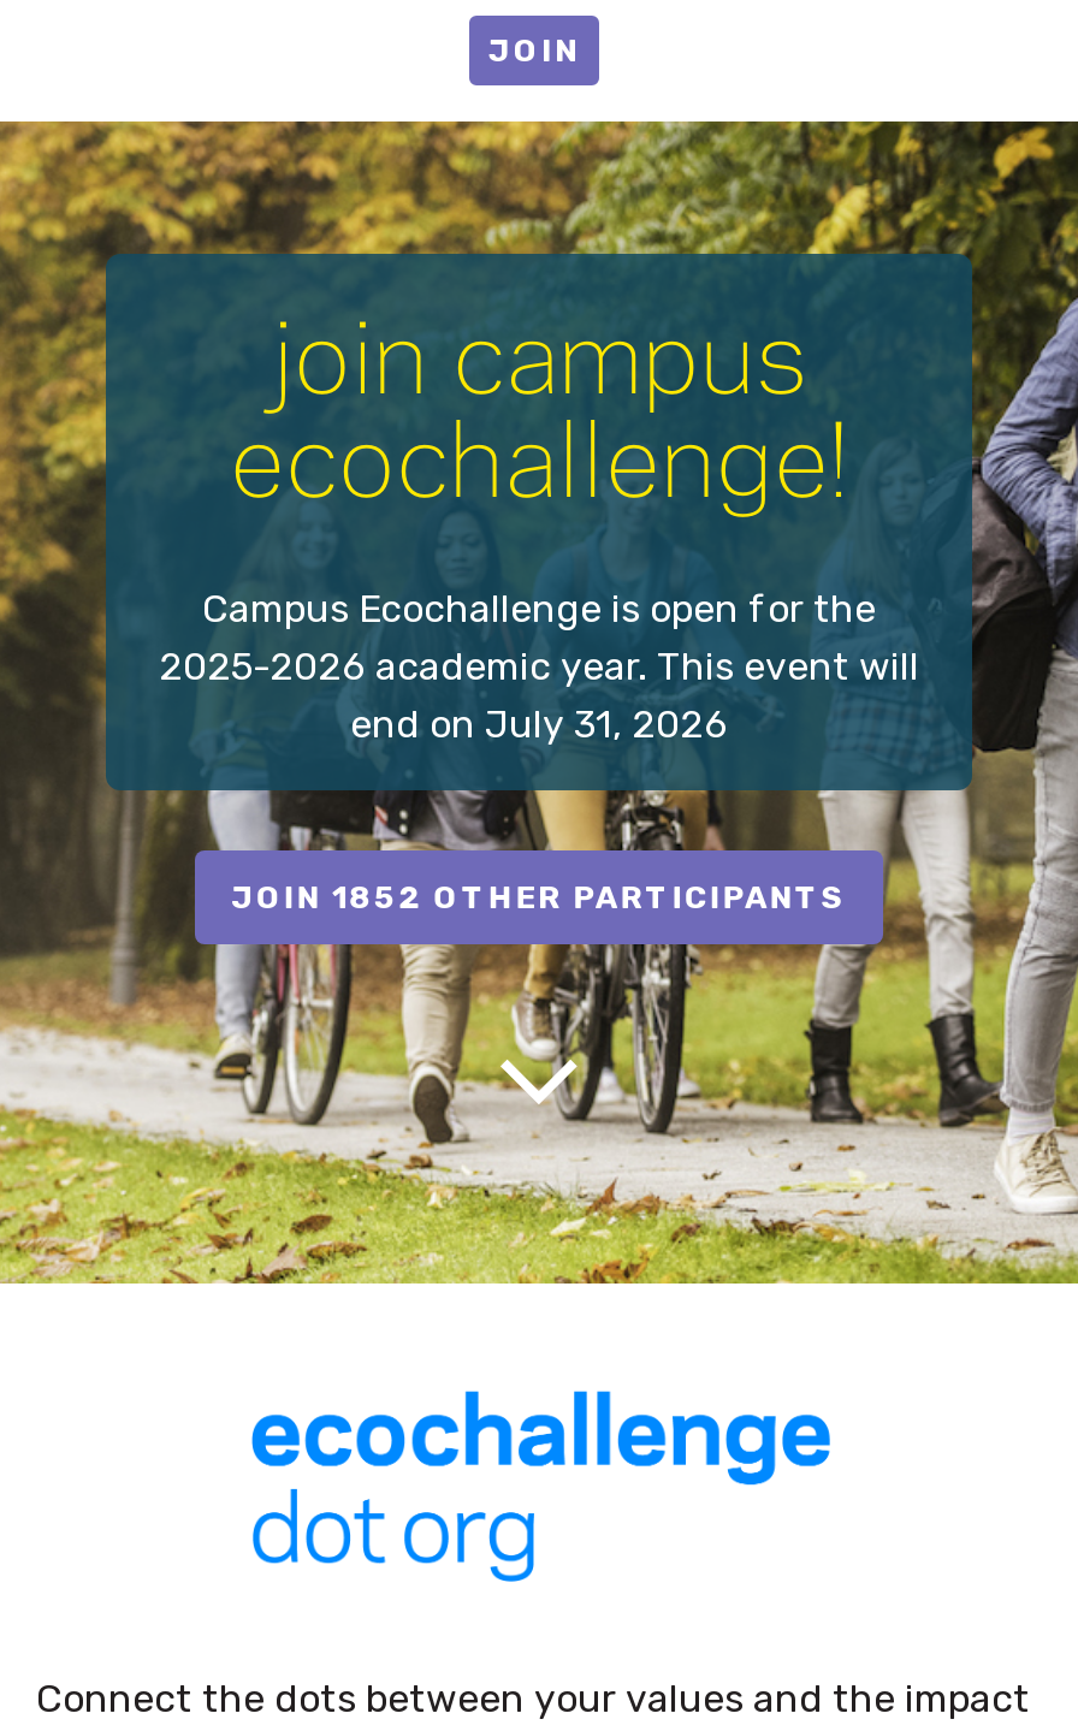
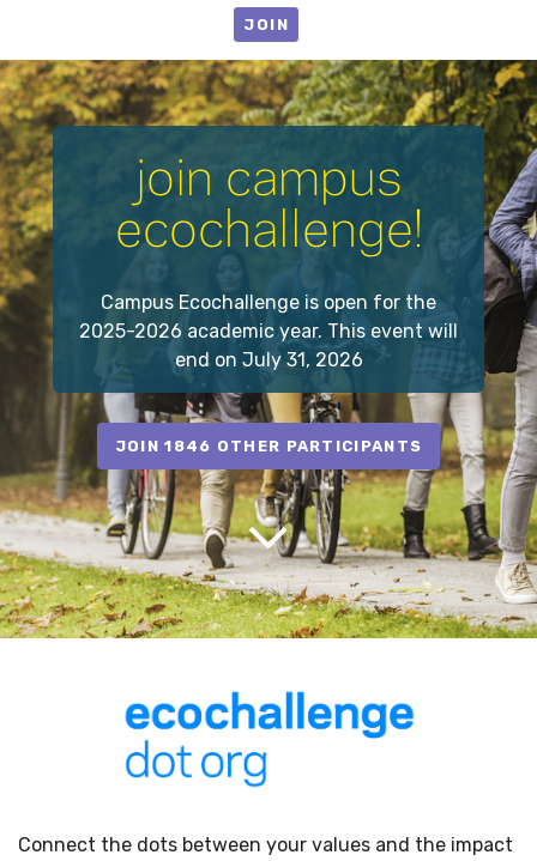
- JOIN 1852 OTHER PARTICIPANTS
+ JOIN 1846 OTHER PARTICIPANTS
